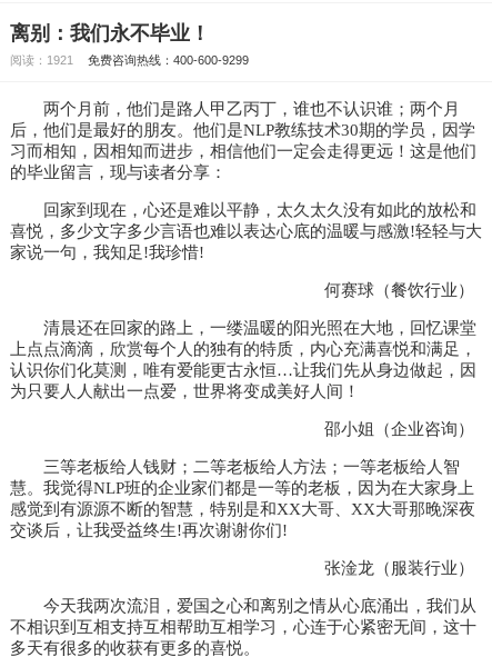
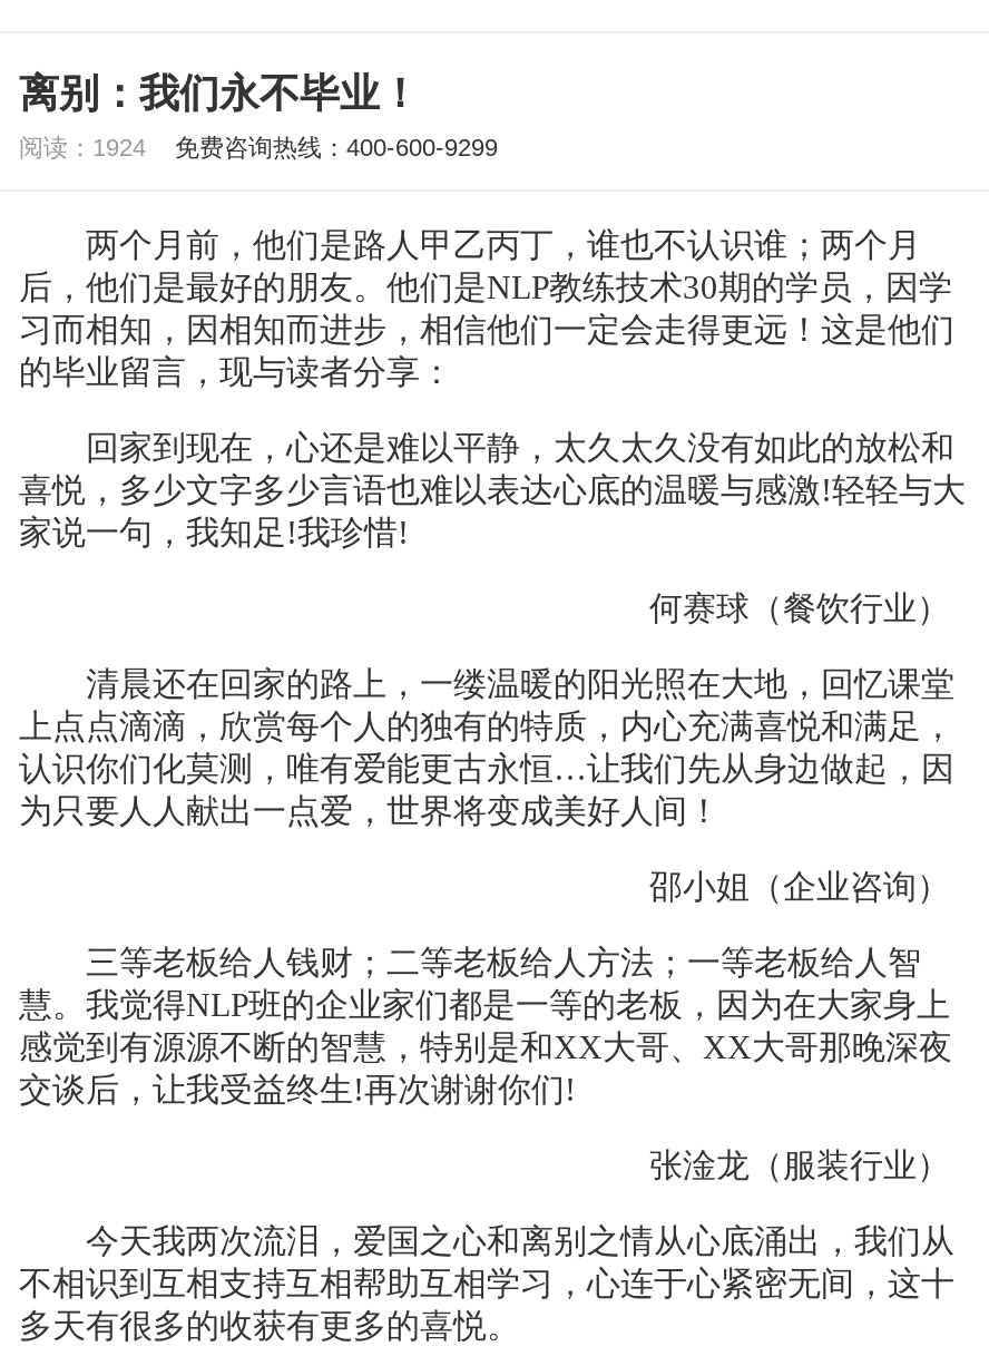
- 阅读：1921 免费咨询热线：400-600-9299
+ 阅读：1924 免费咨询热线：400-600-9299
